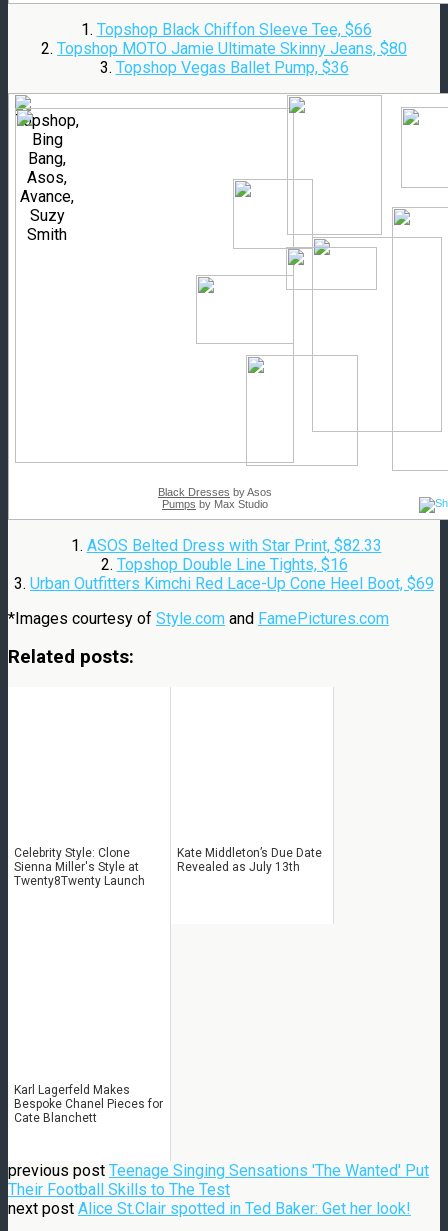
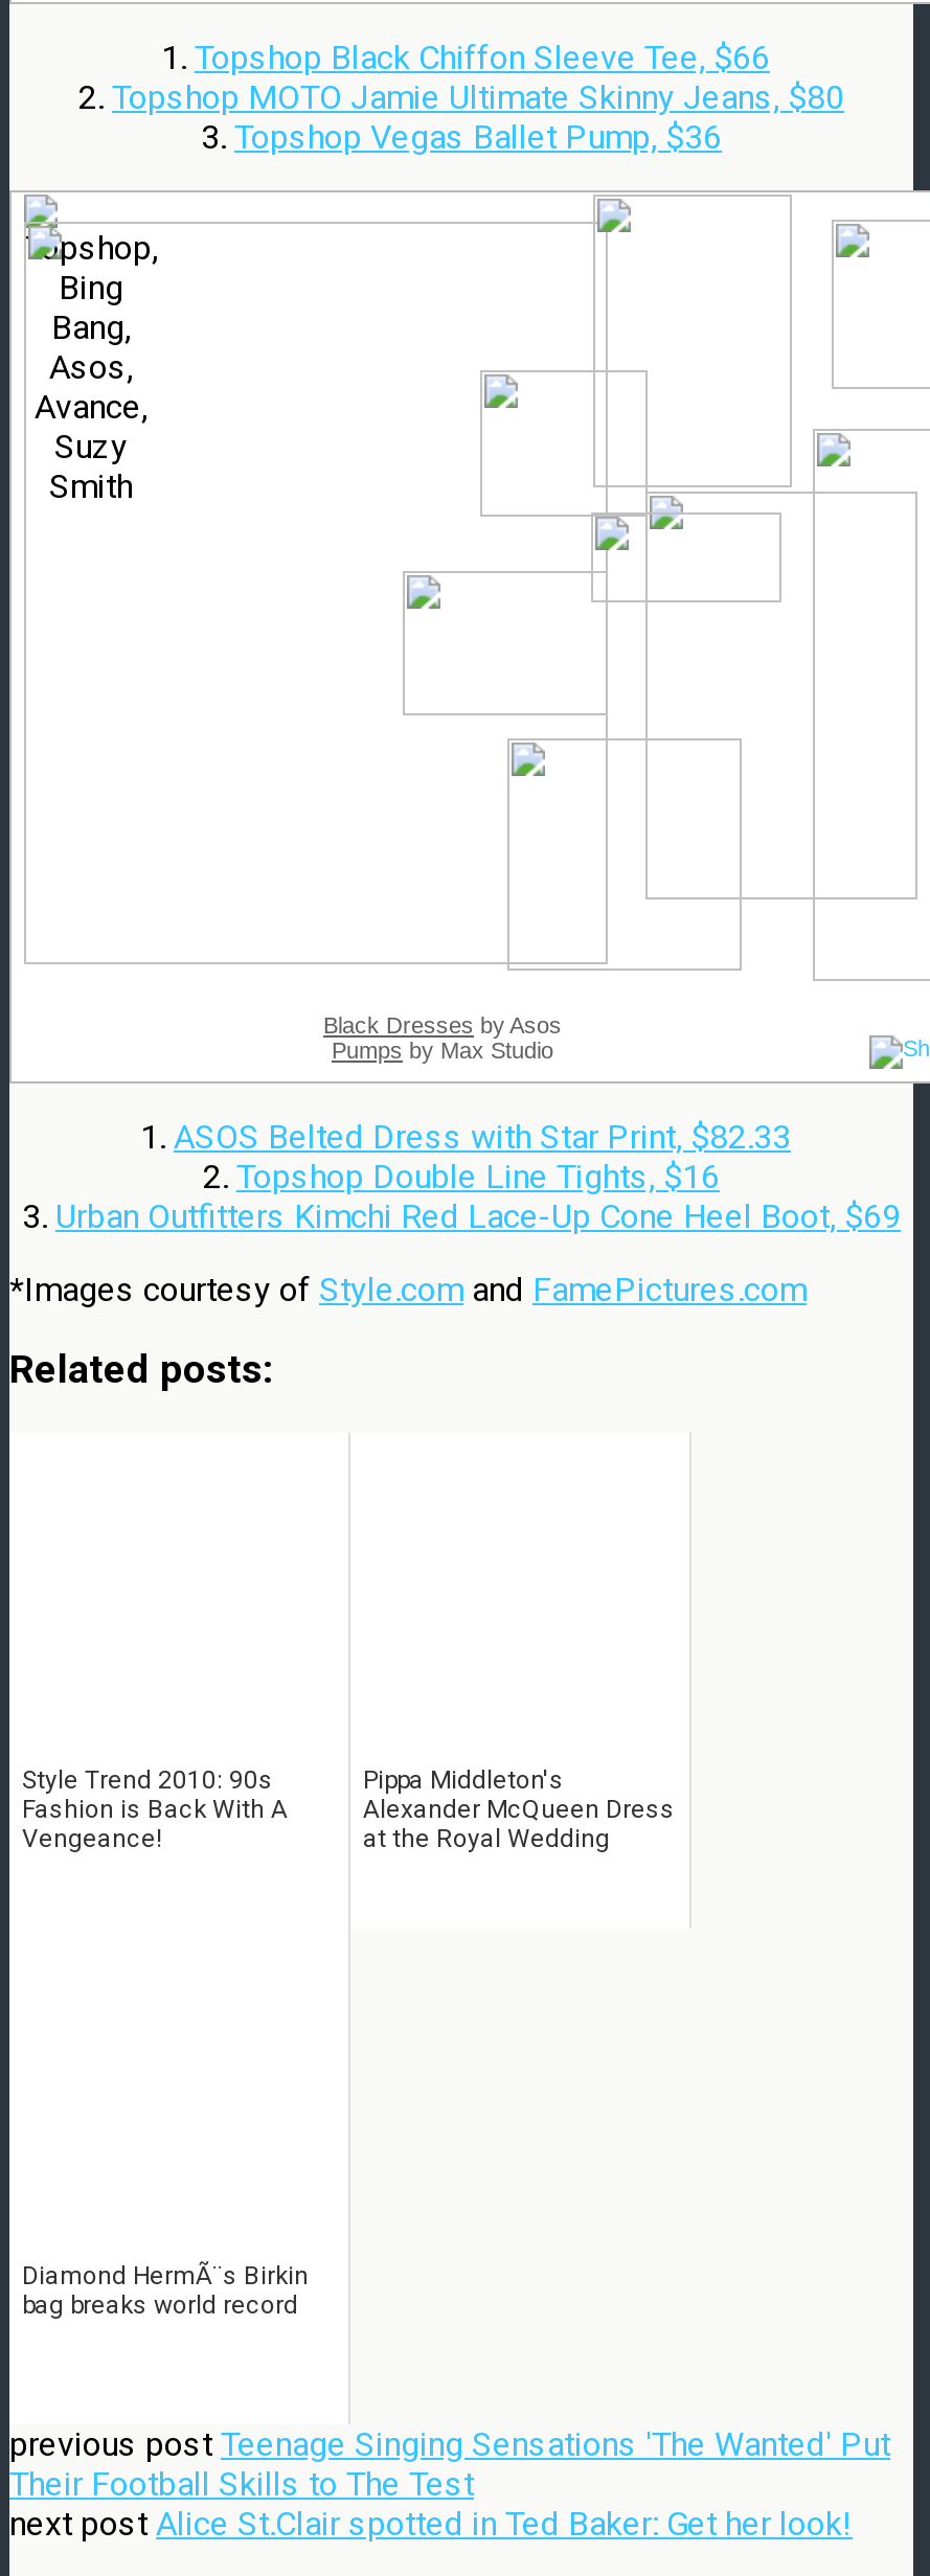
- Celebrity Style: Clone
- Sienna Miller's Style at
- Twenty8Twenty Launch
+ Style Trend 2010: 90s
+ Fashion is Back With A
+ Vengeance!

- Kate Middleton’s Due Date
- Revealed as July 13th
+ Pippa Middleton's
+ Alexander McQueen Dress
+ at the Royal Wedding

- Karl Lagerfeld Makes
- Bespoke Chanel Pieces for
- Cate Blanchett
+ Diamond HermÃ¨s Birkin
+ bag breaks world record
